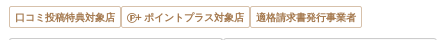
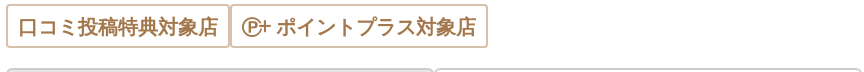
- 適格請求書発行事業者
